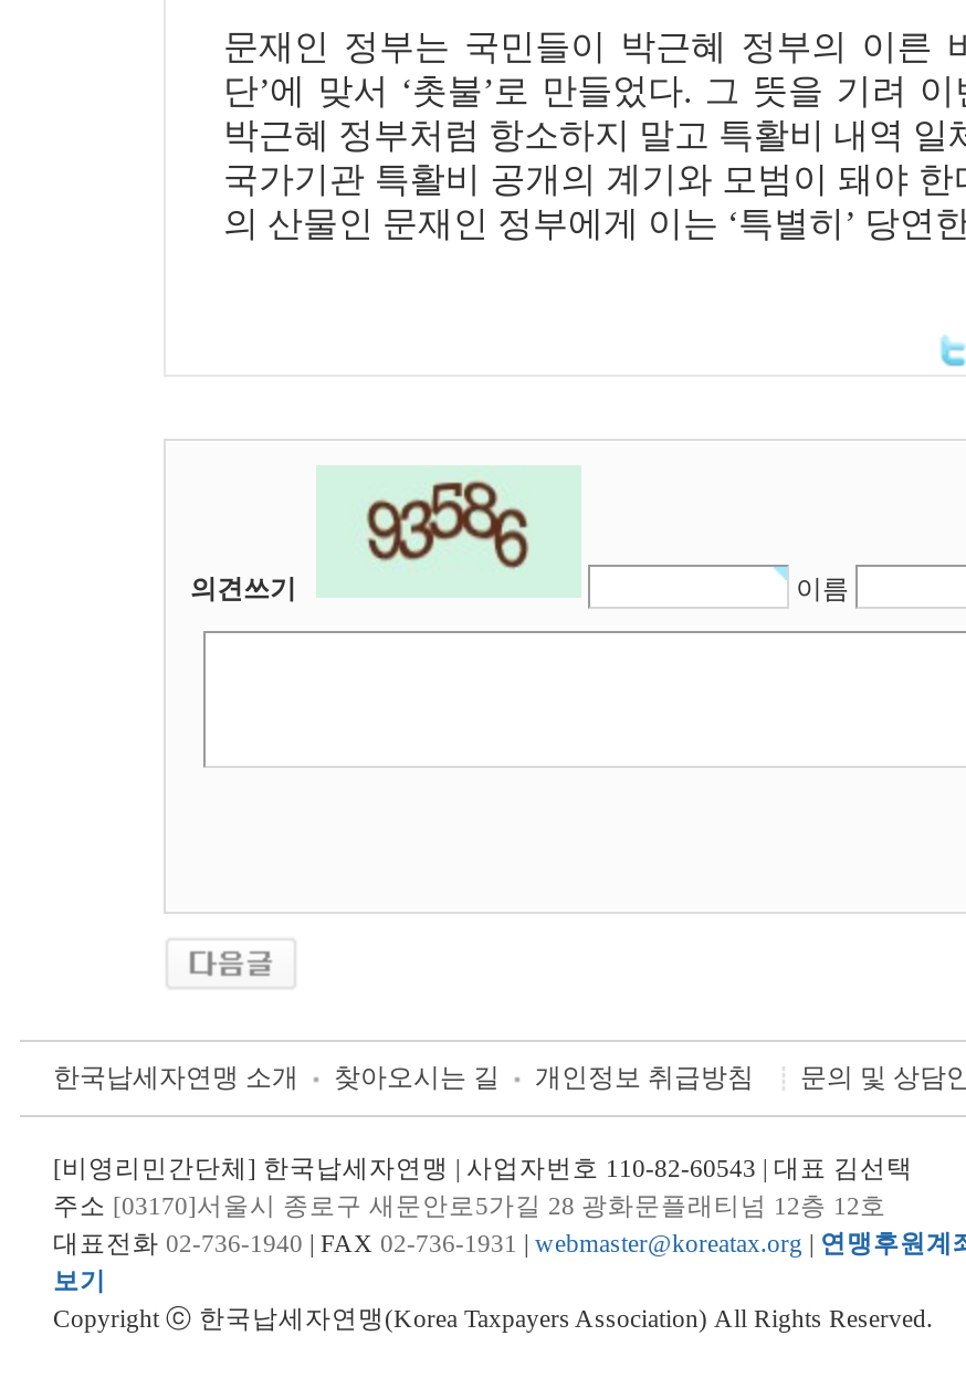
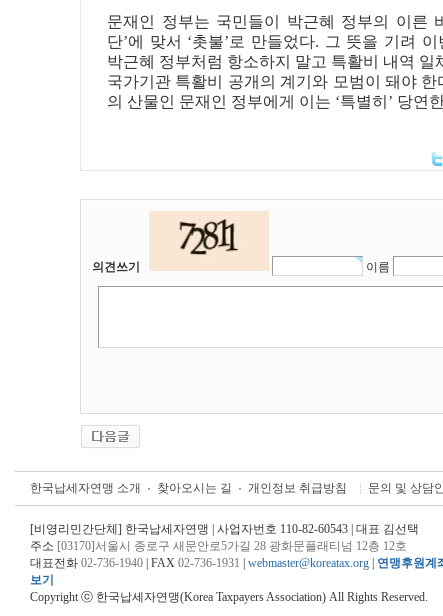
- [image]
+ [image]
